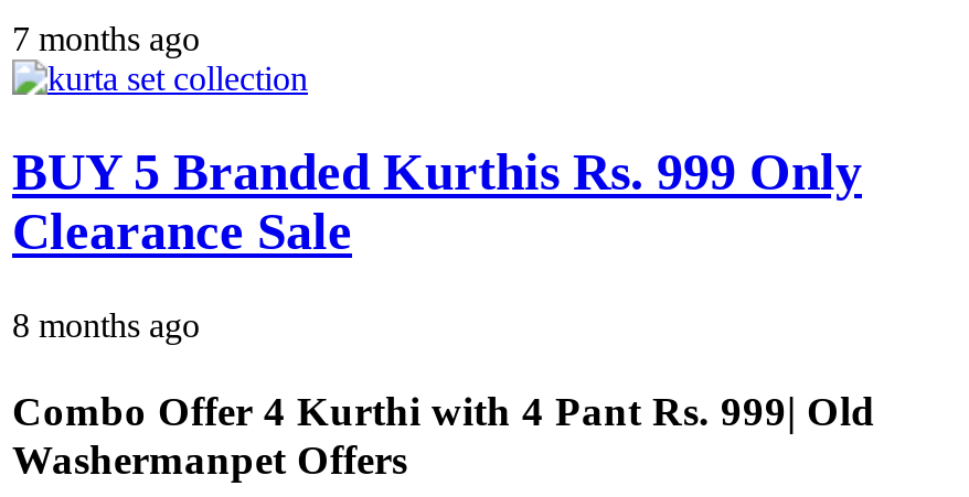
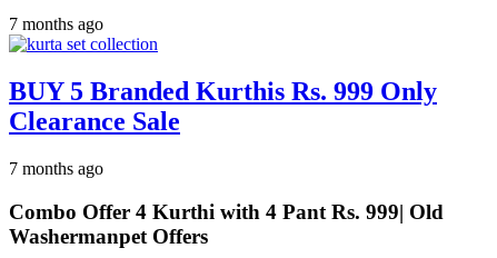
- 8 months ago
+ 7 months ago
